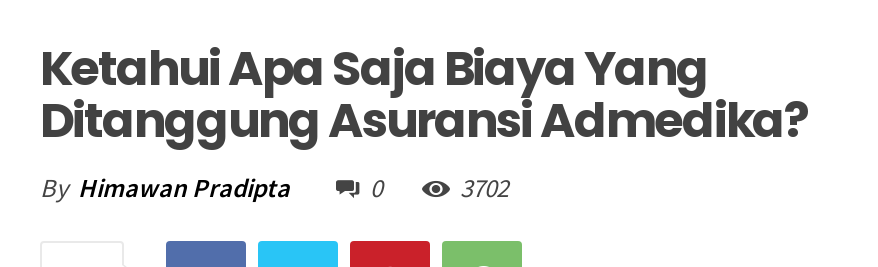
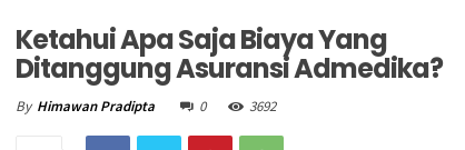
- 3702
+ 3692
